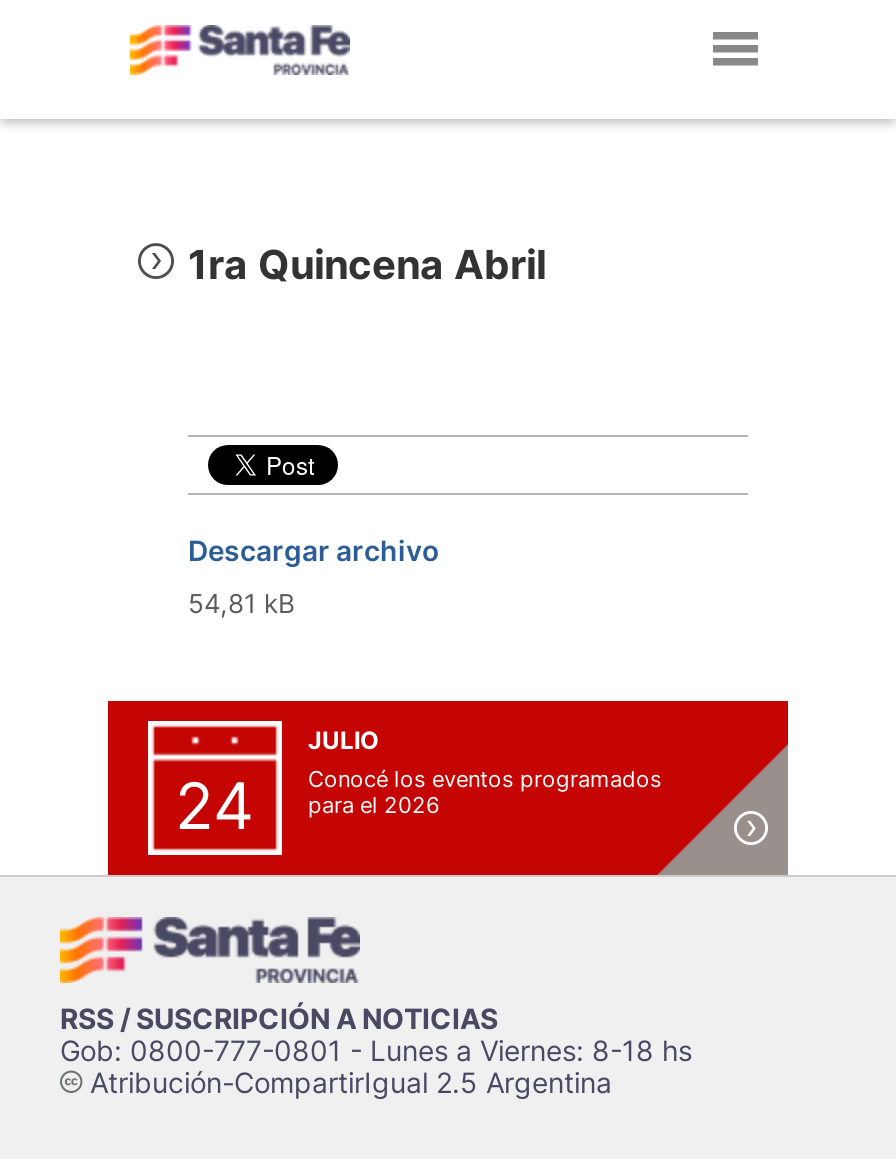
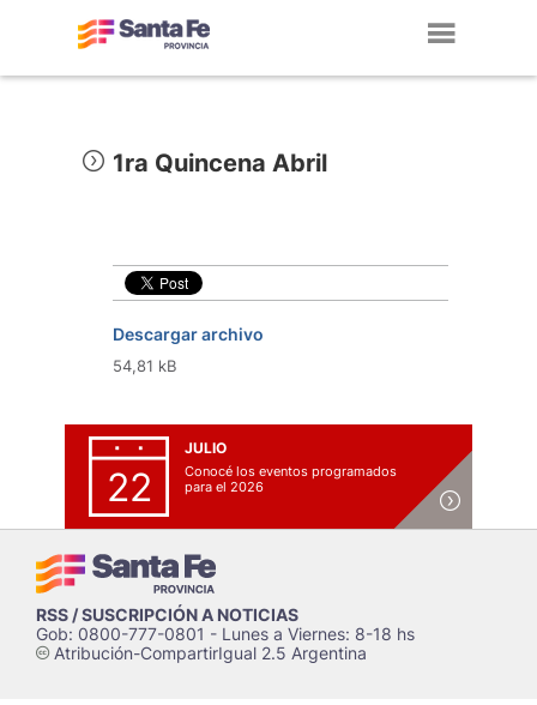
- 24 Conocé los eventos programados para el 2026
+ 22 Conocé los eventos programados para el 2026
